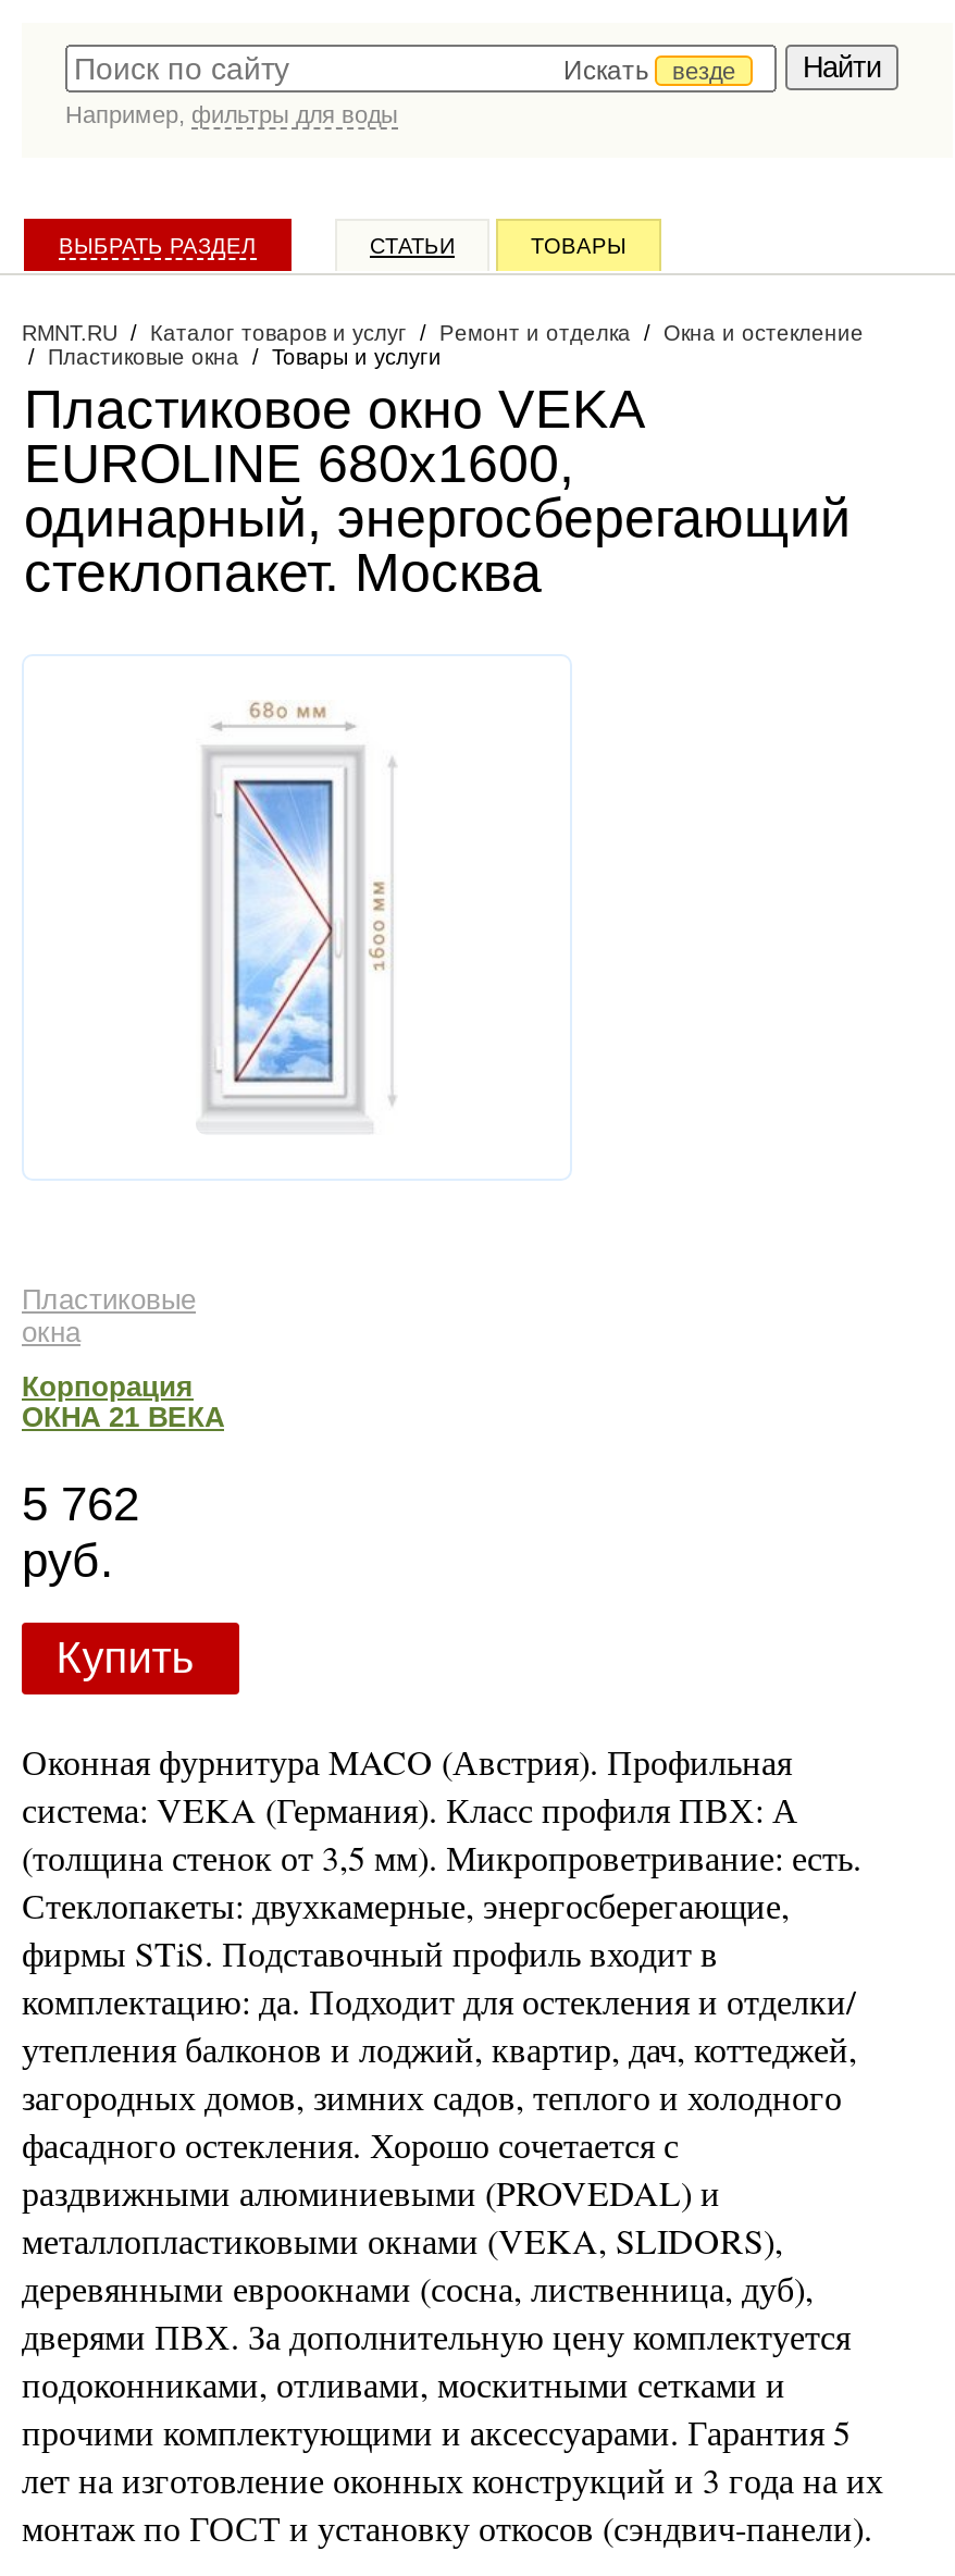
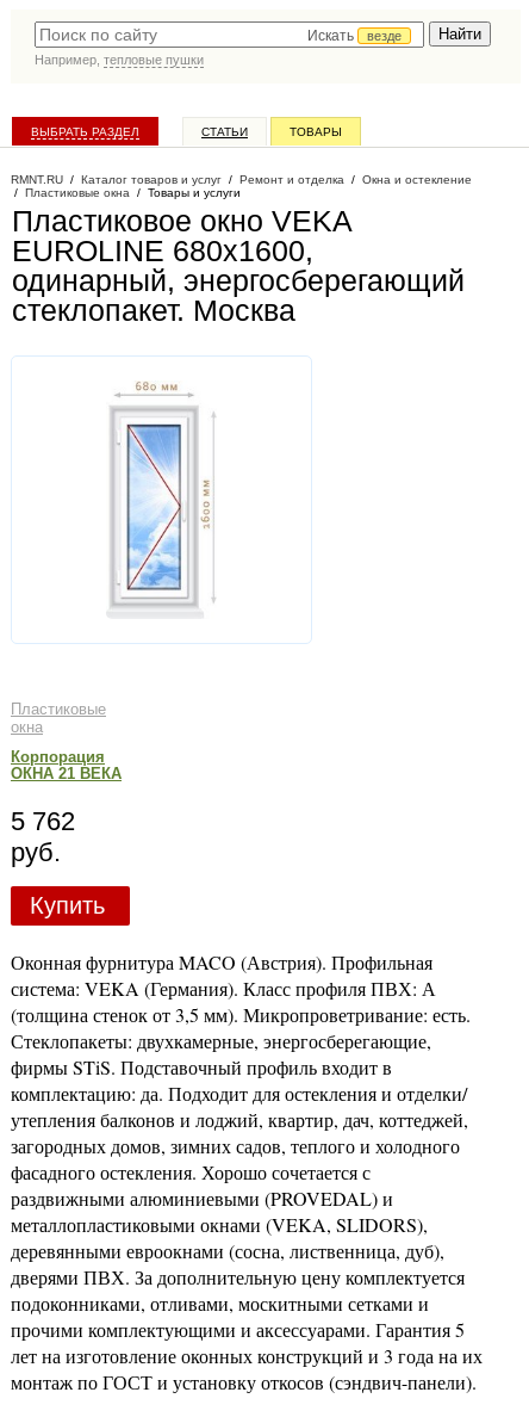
- Например, фильтры для воды
+ Например, тепловые пушки
